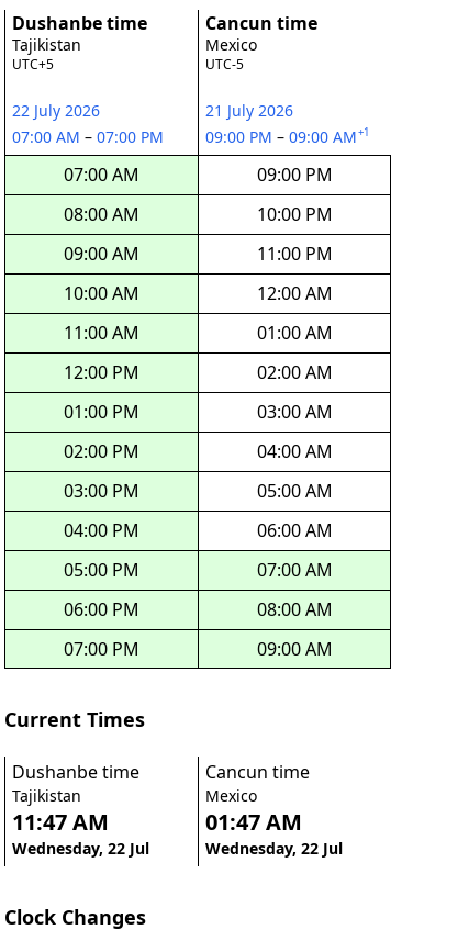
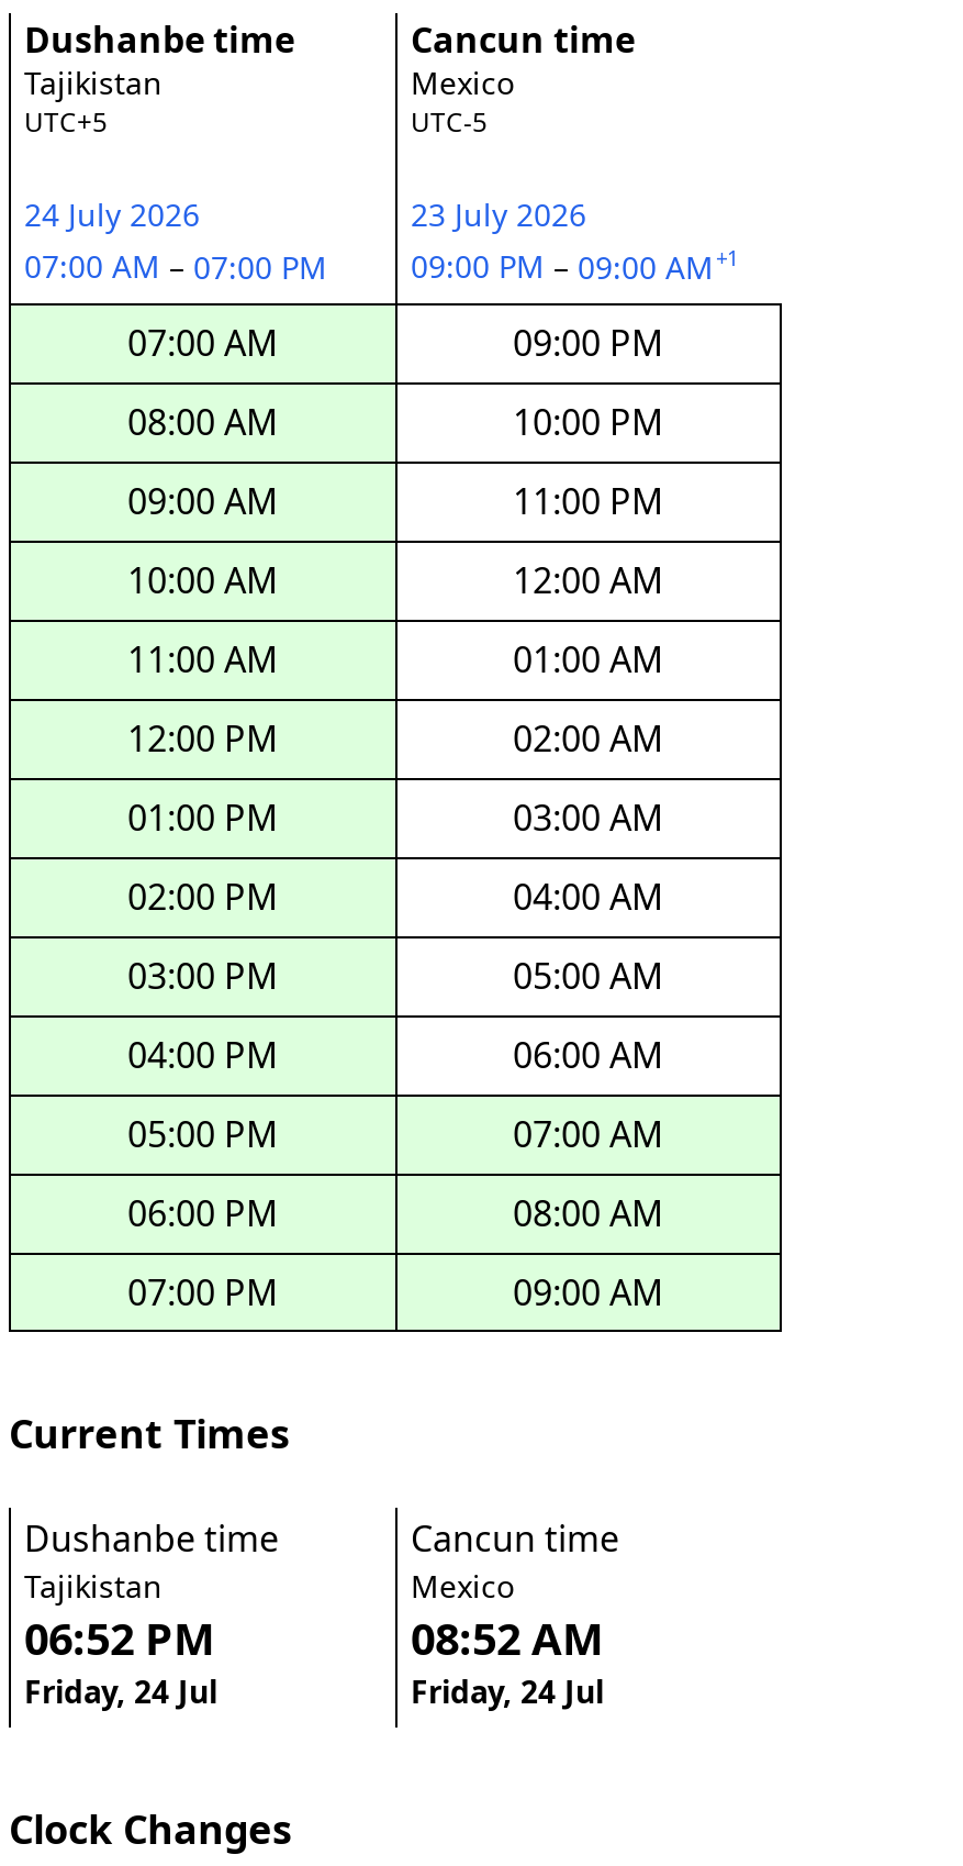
- 22 July 2026
+ 24 July 2026

- 21 July 2026
+ 23 July 2026

- 11:47 AM
- Wednesday, 22 Jul
+ 06:52 PM
+ Friday, 24 Jul

- 01:47 AM
+ 08:52 AM

- Wednesday, 22 Jul
+ Friday, 24 Jul
